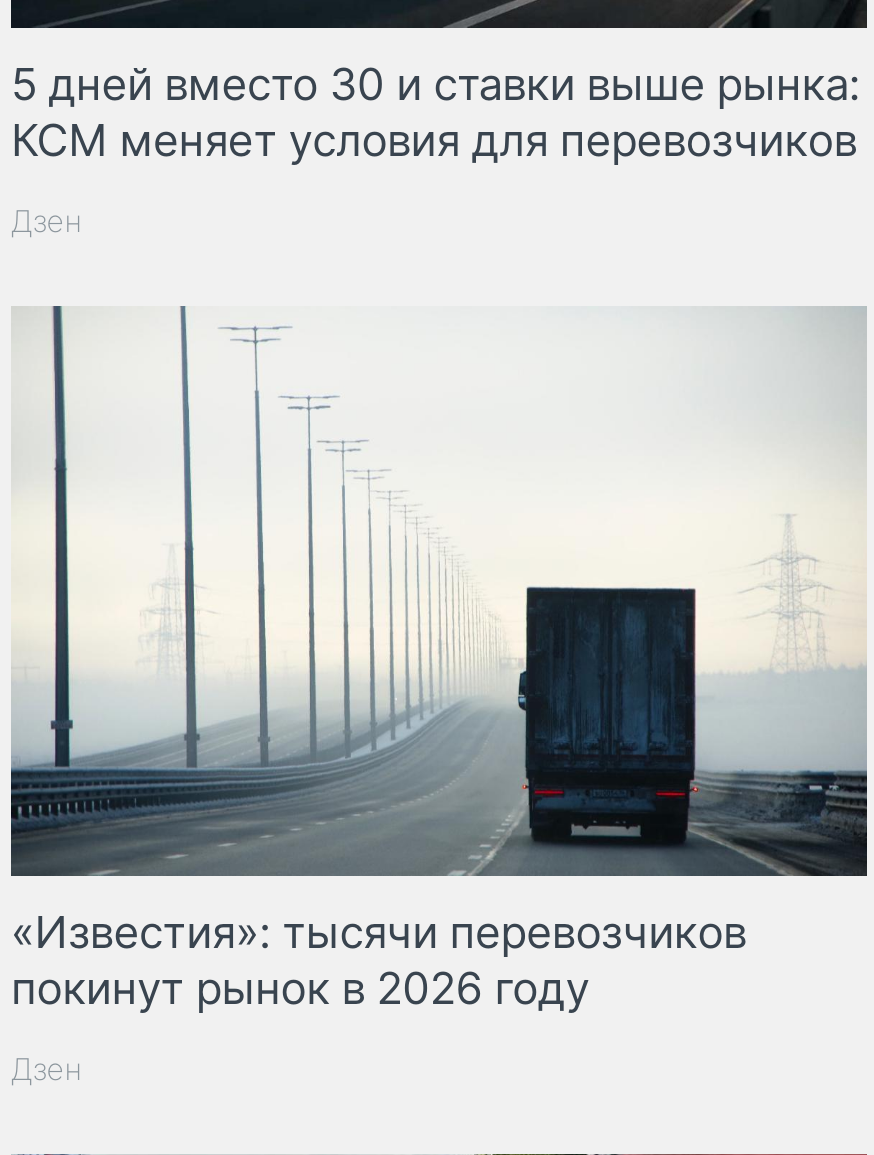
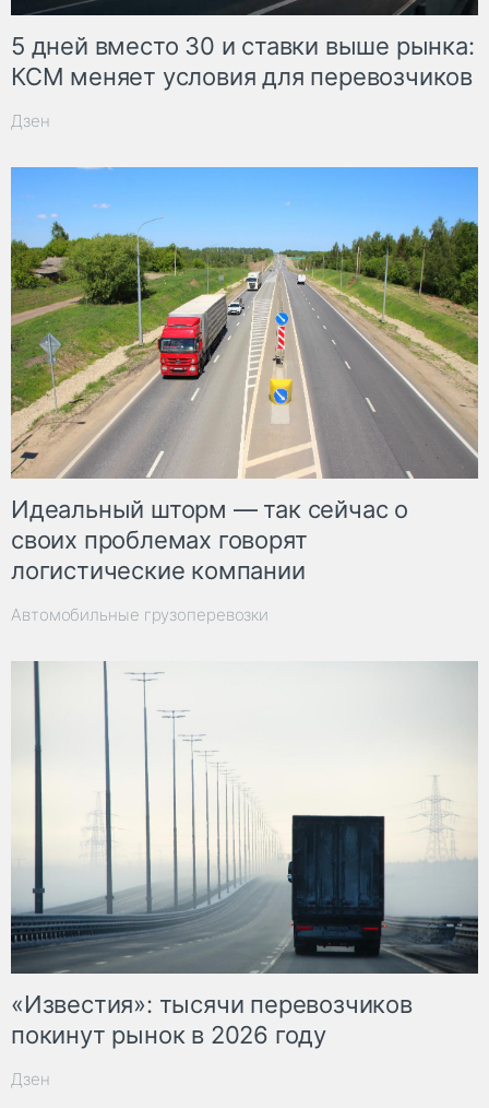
+ [image]
+ Идеальный шторм — так сейчас о
+ своих проблемах говорят
+ логистические компании
+ Автомобильные грузоперевозки
